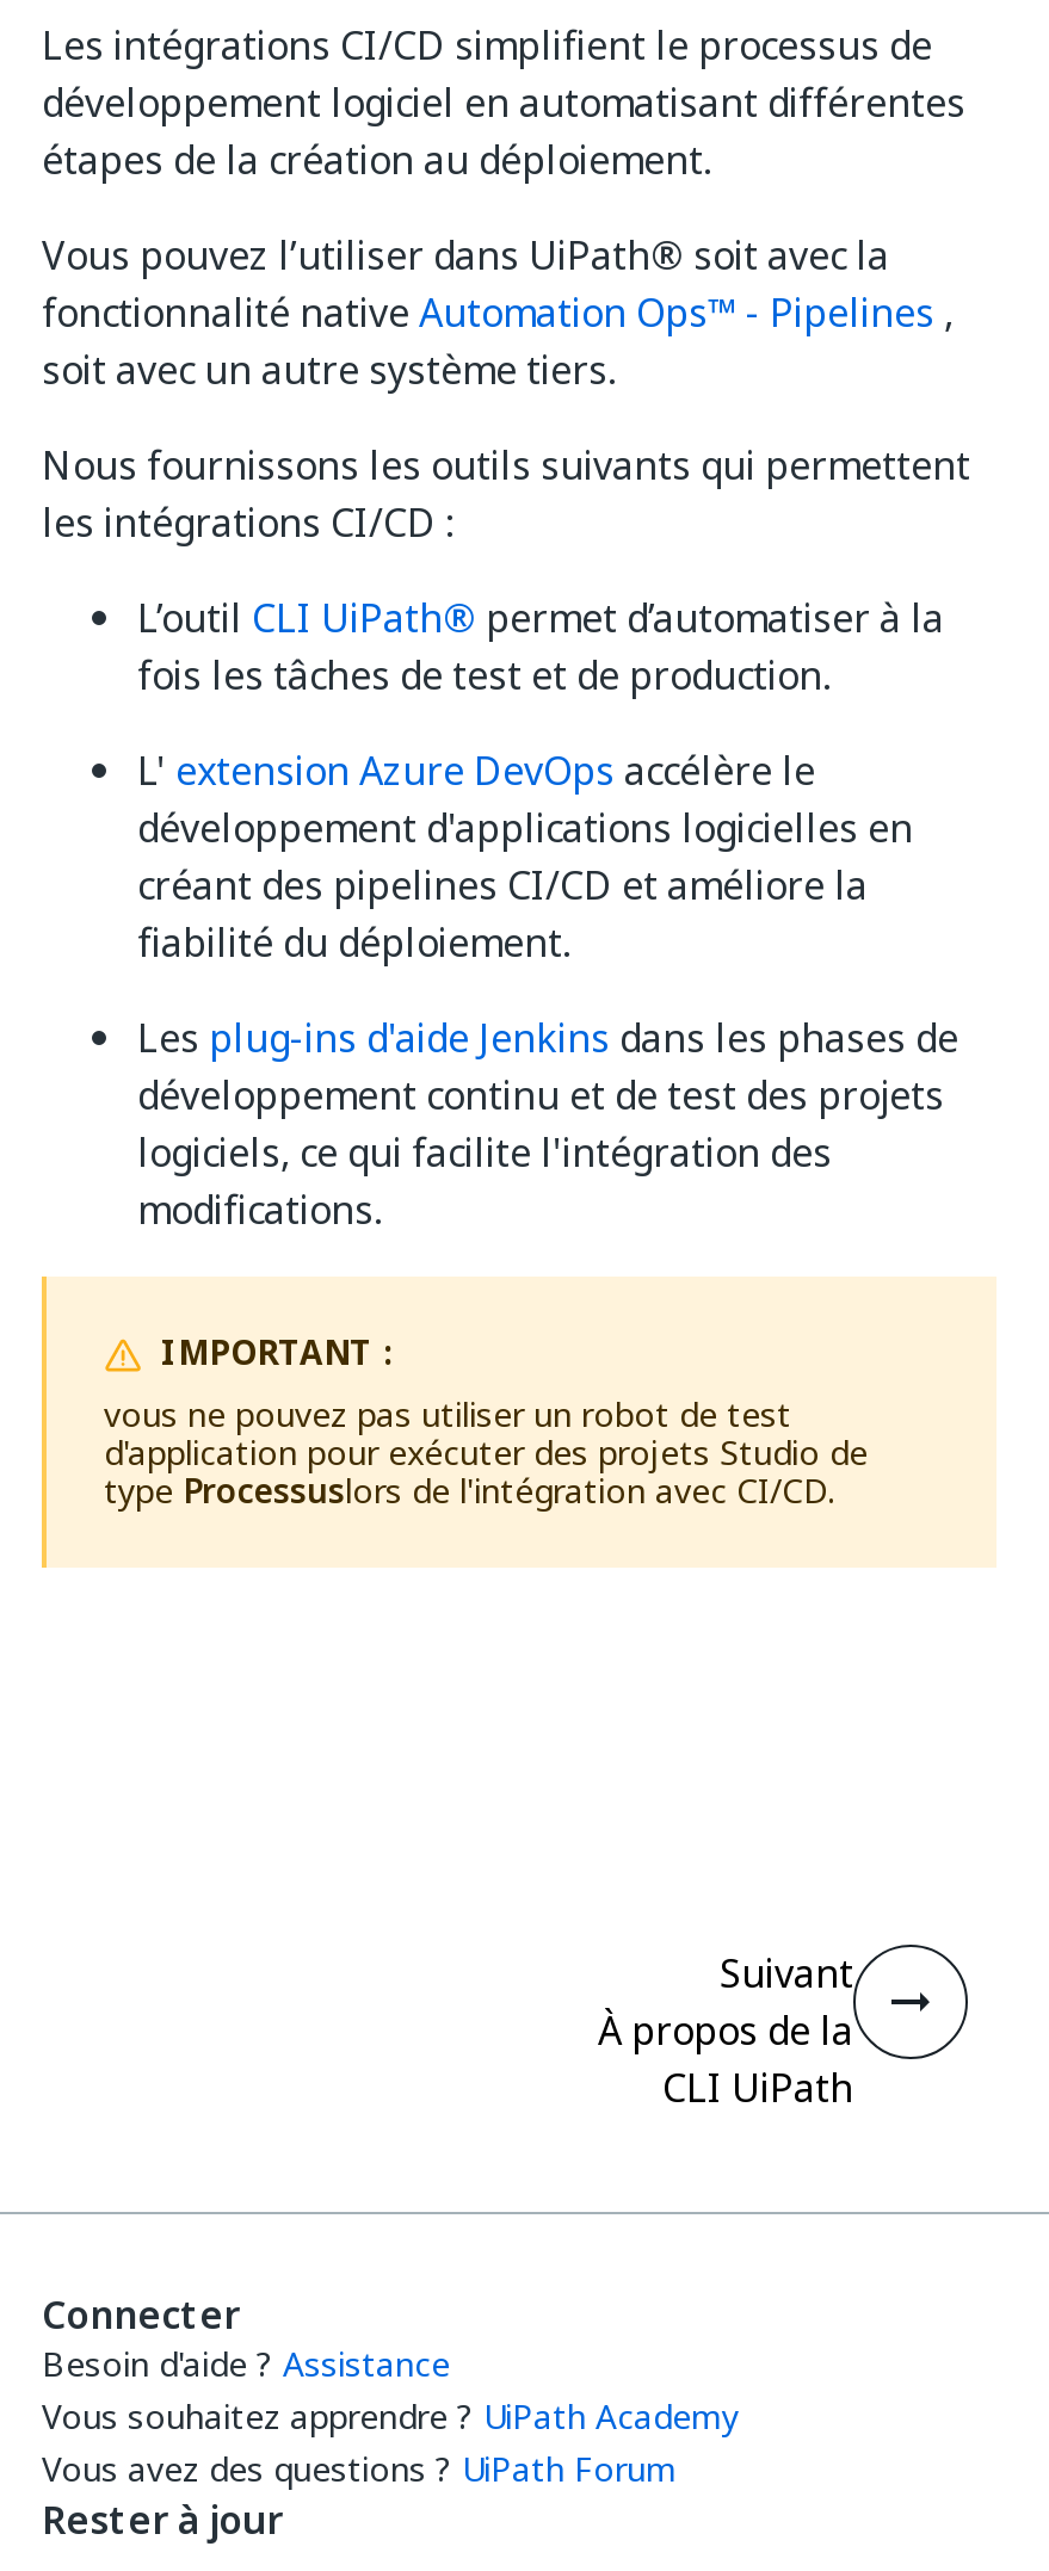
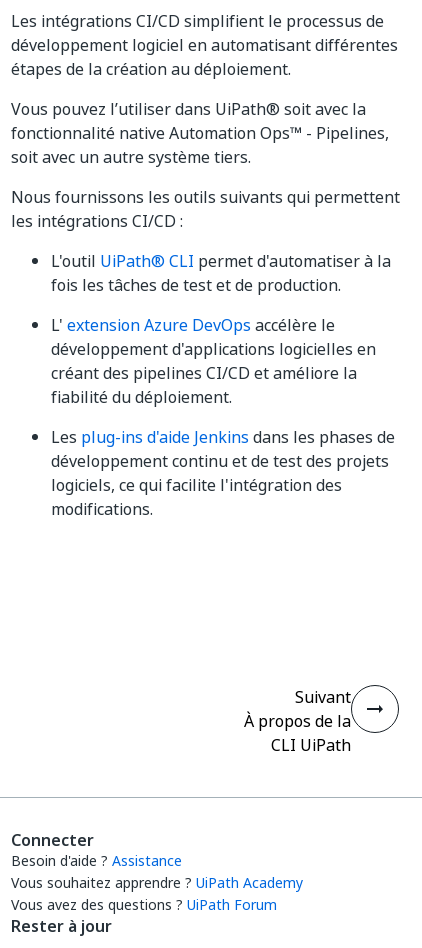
- L’outil CLI UiPath® permet d’automatiser à la
+ L'outil UiPath® CLI permet d'automatiser à la

- [image]
- IMPORTANT :
- vous ne pouvez pas utiliser un robot de test
- d'application pour exécuter des projets Studio de
- typeProcessuslors de l'intégration avec CI/CD.
